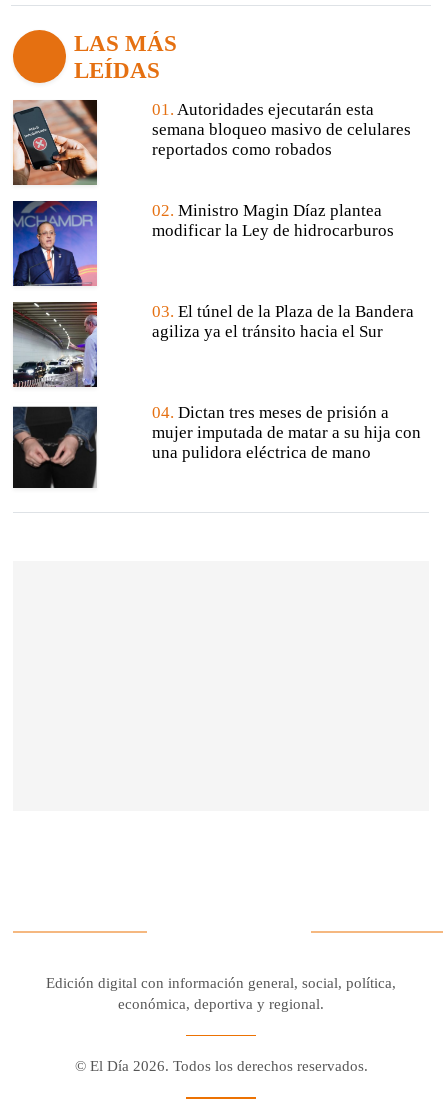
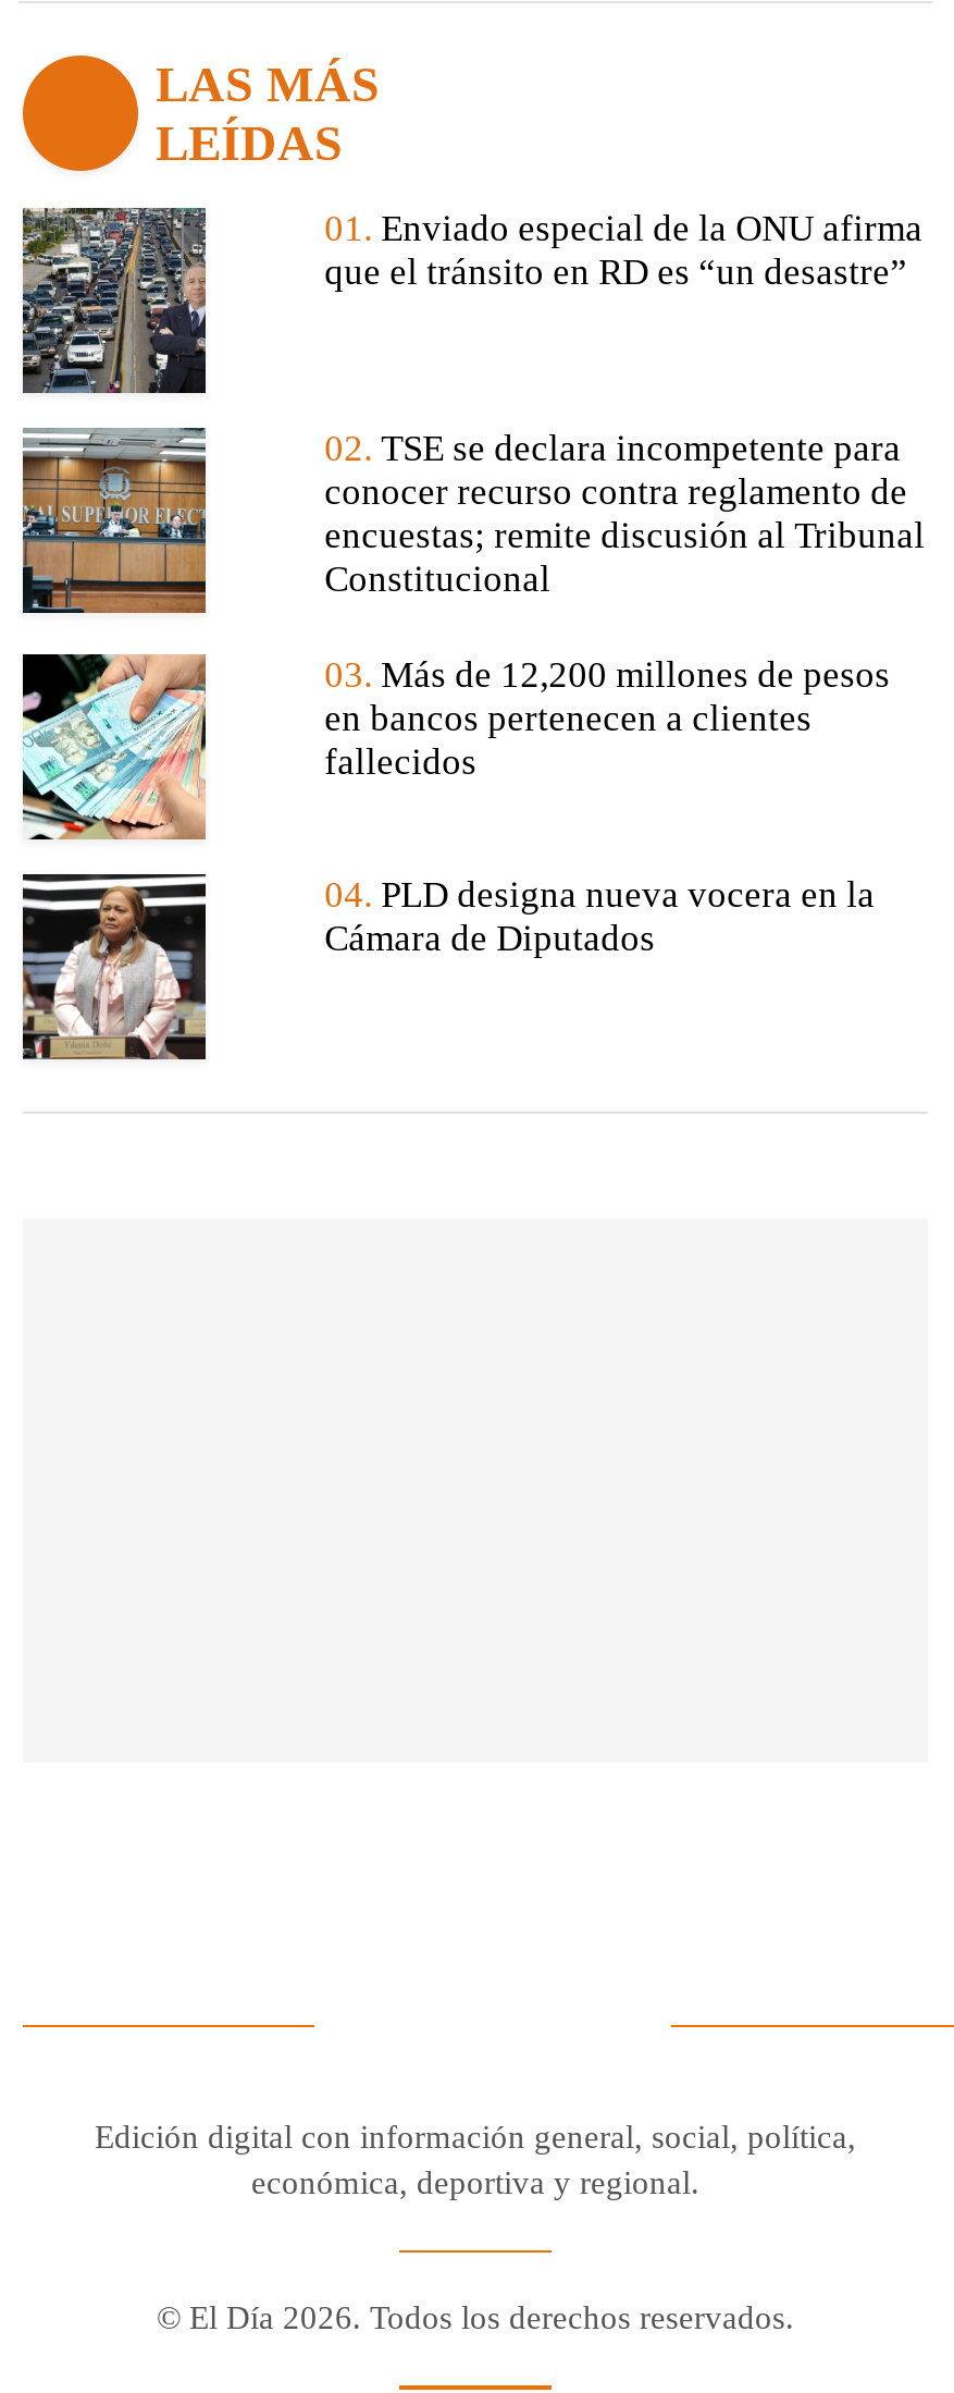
- [image]
+ [image]

- 01. Autoridades ejecutarán esta
- semana bloqueo masivo de celulares
- reportados como robados
+ 01. Enviado especial de la ONU afirma
+ que el tránsito en RD es “un desastre”

- [image]
+ [image]

- 02. Ministro Magin Díaz plantea
- modificar la Ley de hidrocarburos
+ 02. TSE se declara incompetente para
+ conocer recurso contra reglamento de
+ encuestas; remite discusión al Tribunal
+ Constitucional

- [image]
+ [image]

- 03. El túnel de la Plaza de la Bandera
- agiliza ya el tránsito hacia el Sur
+ 03. Más de 12,200 millones de pesos
+ en bancos pertenecen a clientes
+ fallecidos

- [image]
+ [image]

- 04. Dictan tres meses de prisión a
- mujer imputada de matar a su hija con
- una pulidora eléctrica de mano
+ 04. PLD designa nueva vocera en la
+ Cámara de Diputados
